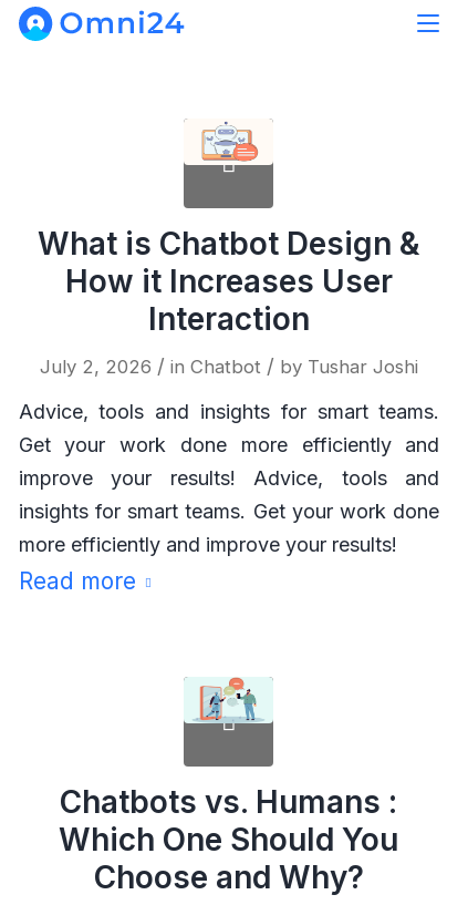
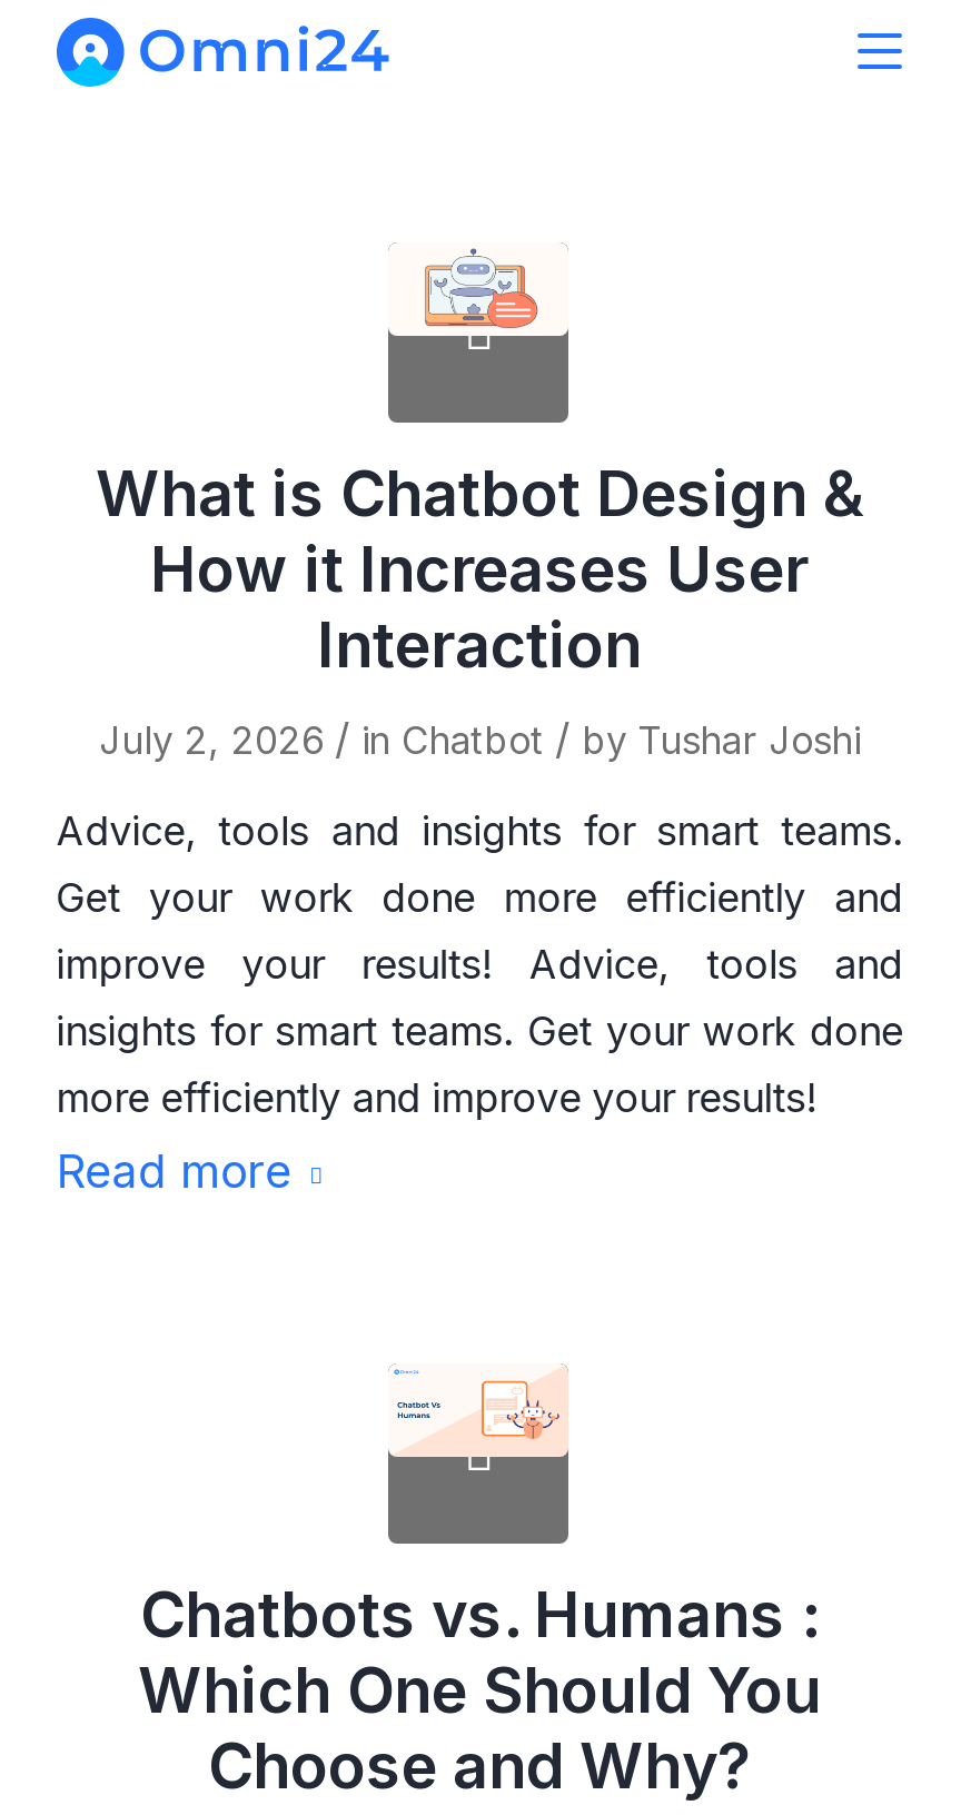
- [image]
+ [image]
